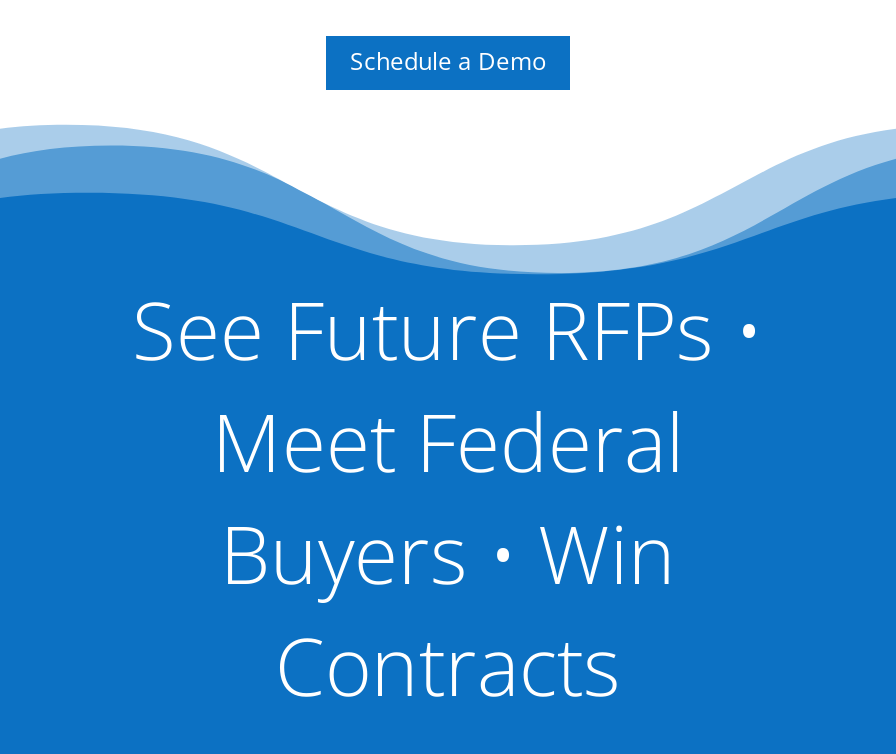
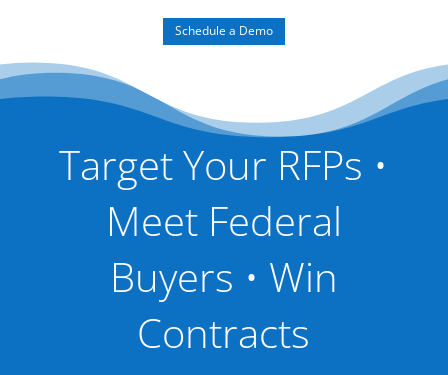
- See Future RFPs •
+ Target Your RFPs •
